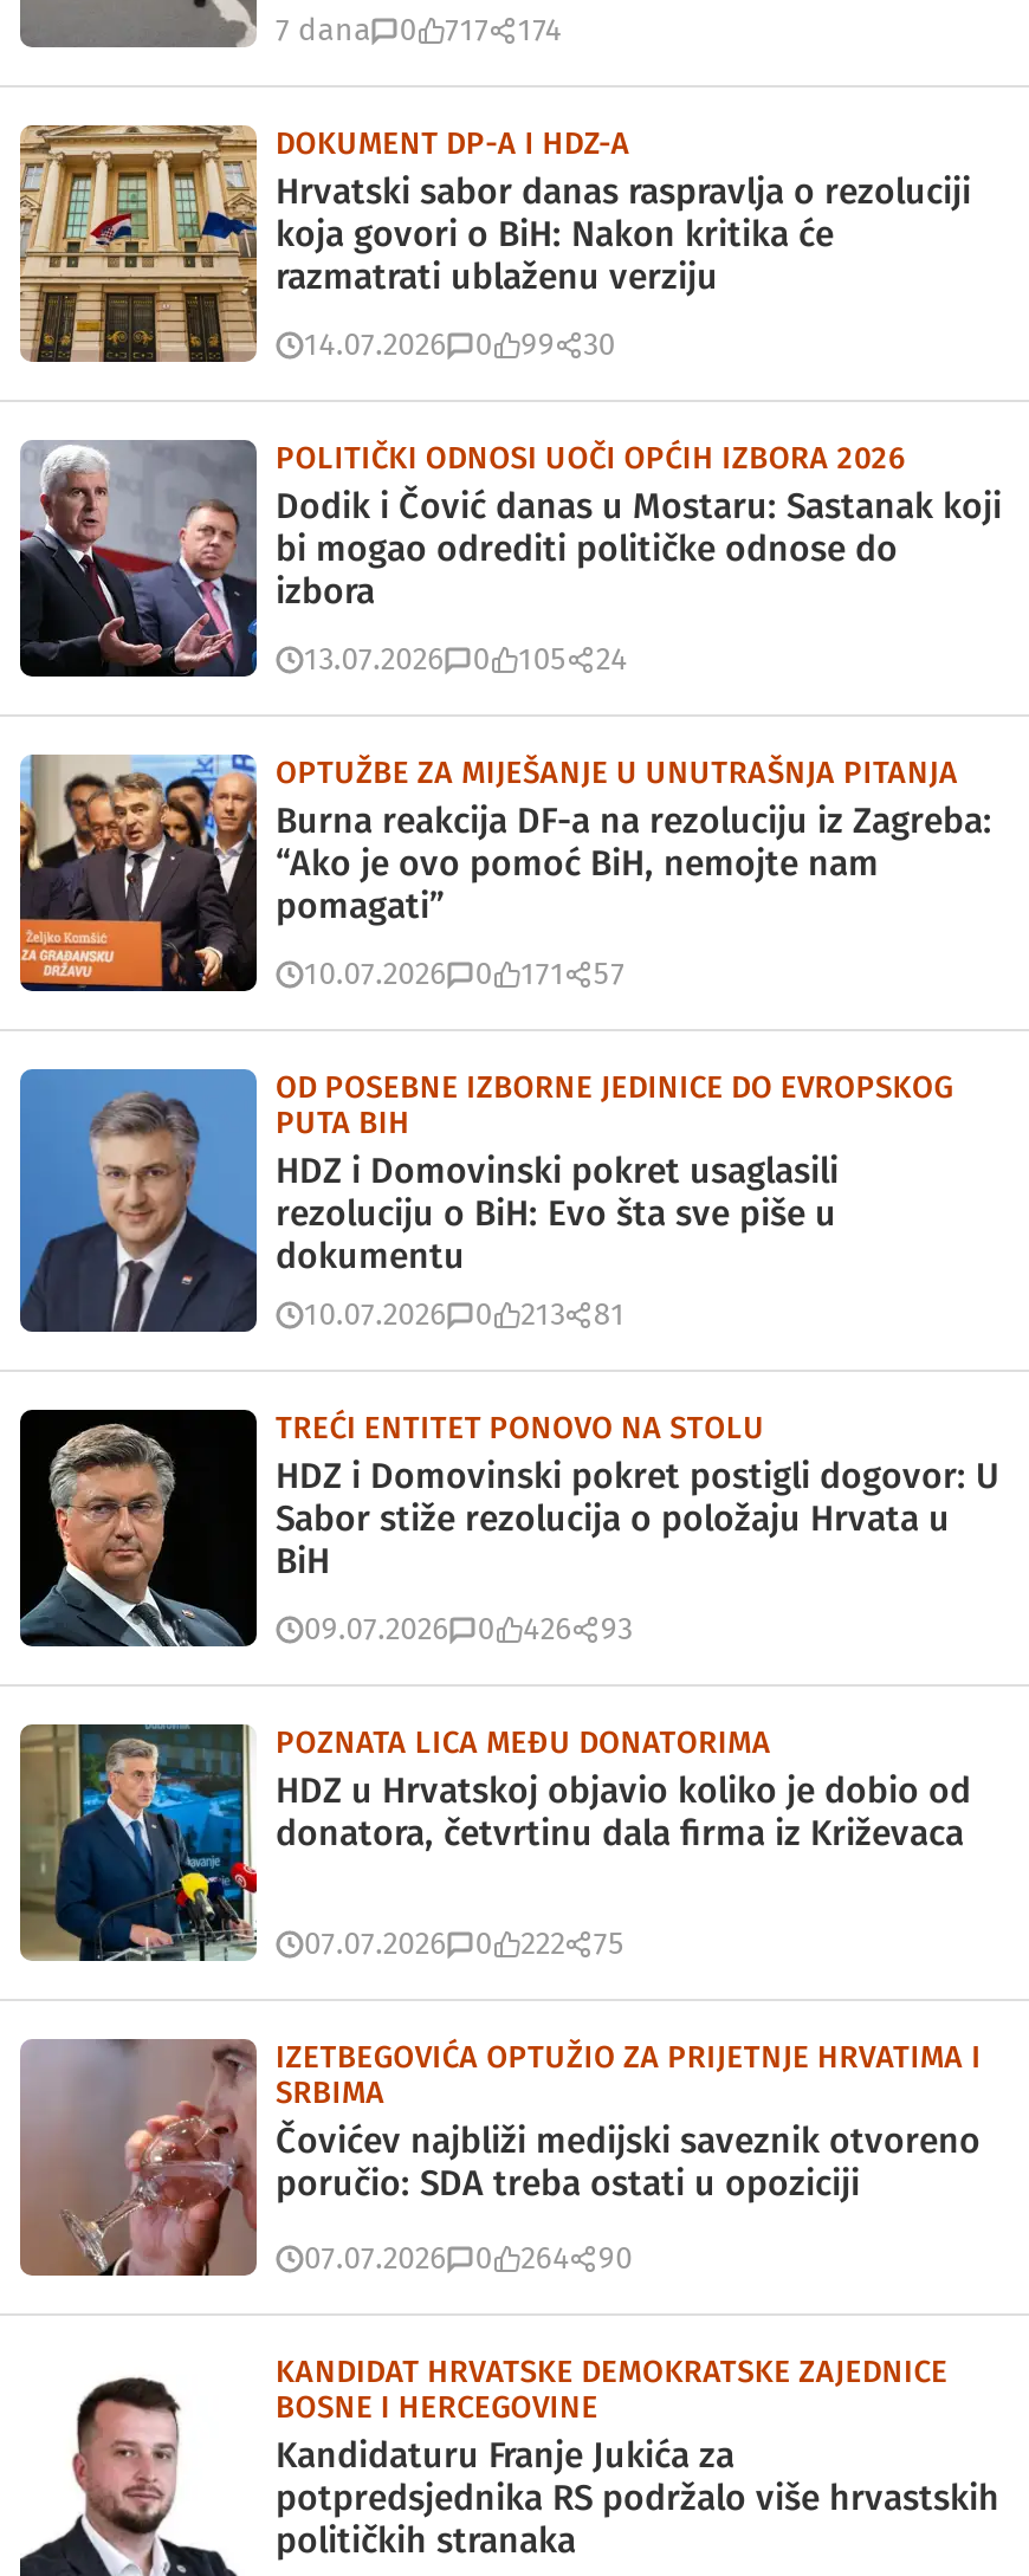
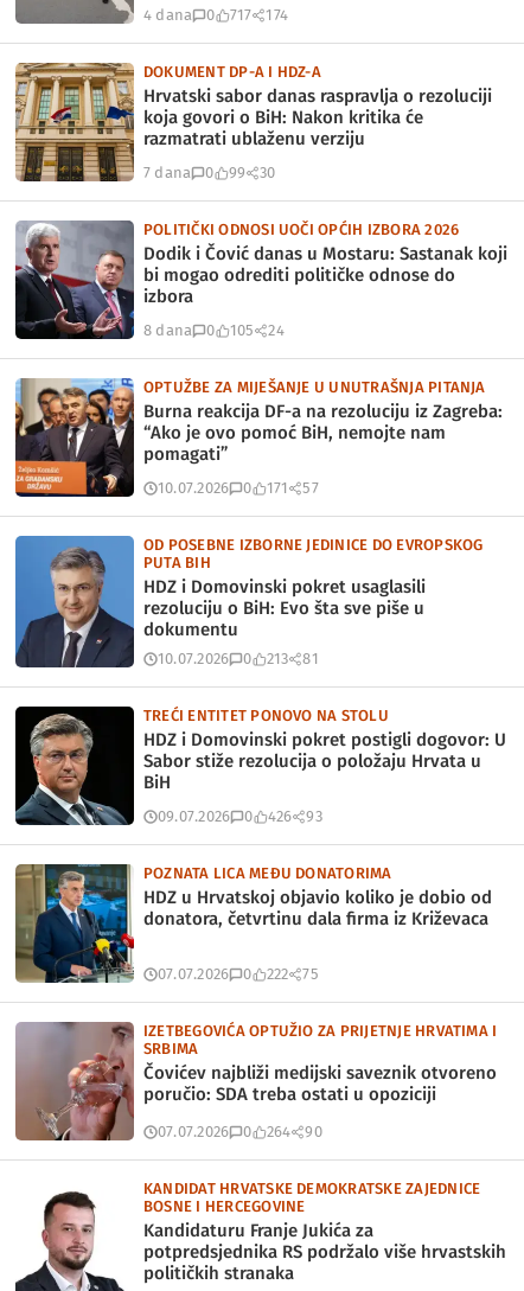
- 7 dana 0 717 174
+ 4 dana 0 717 174

- 14.07.2026
+ 7 dana

- 13.07.2026
+ 8 dana
